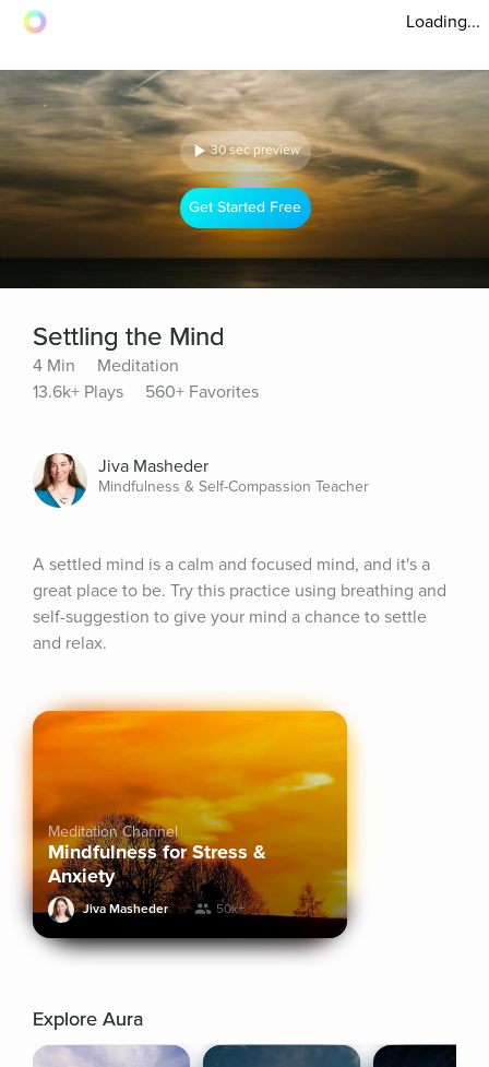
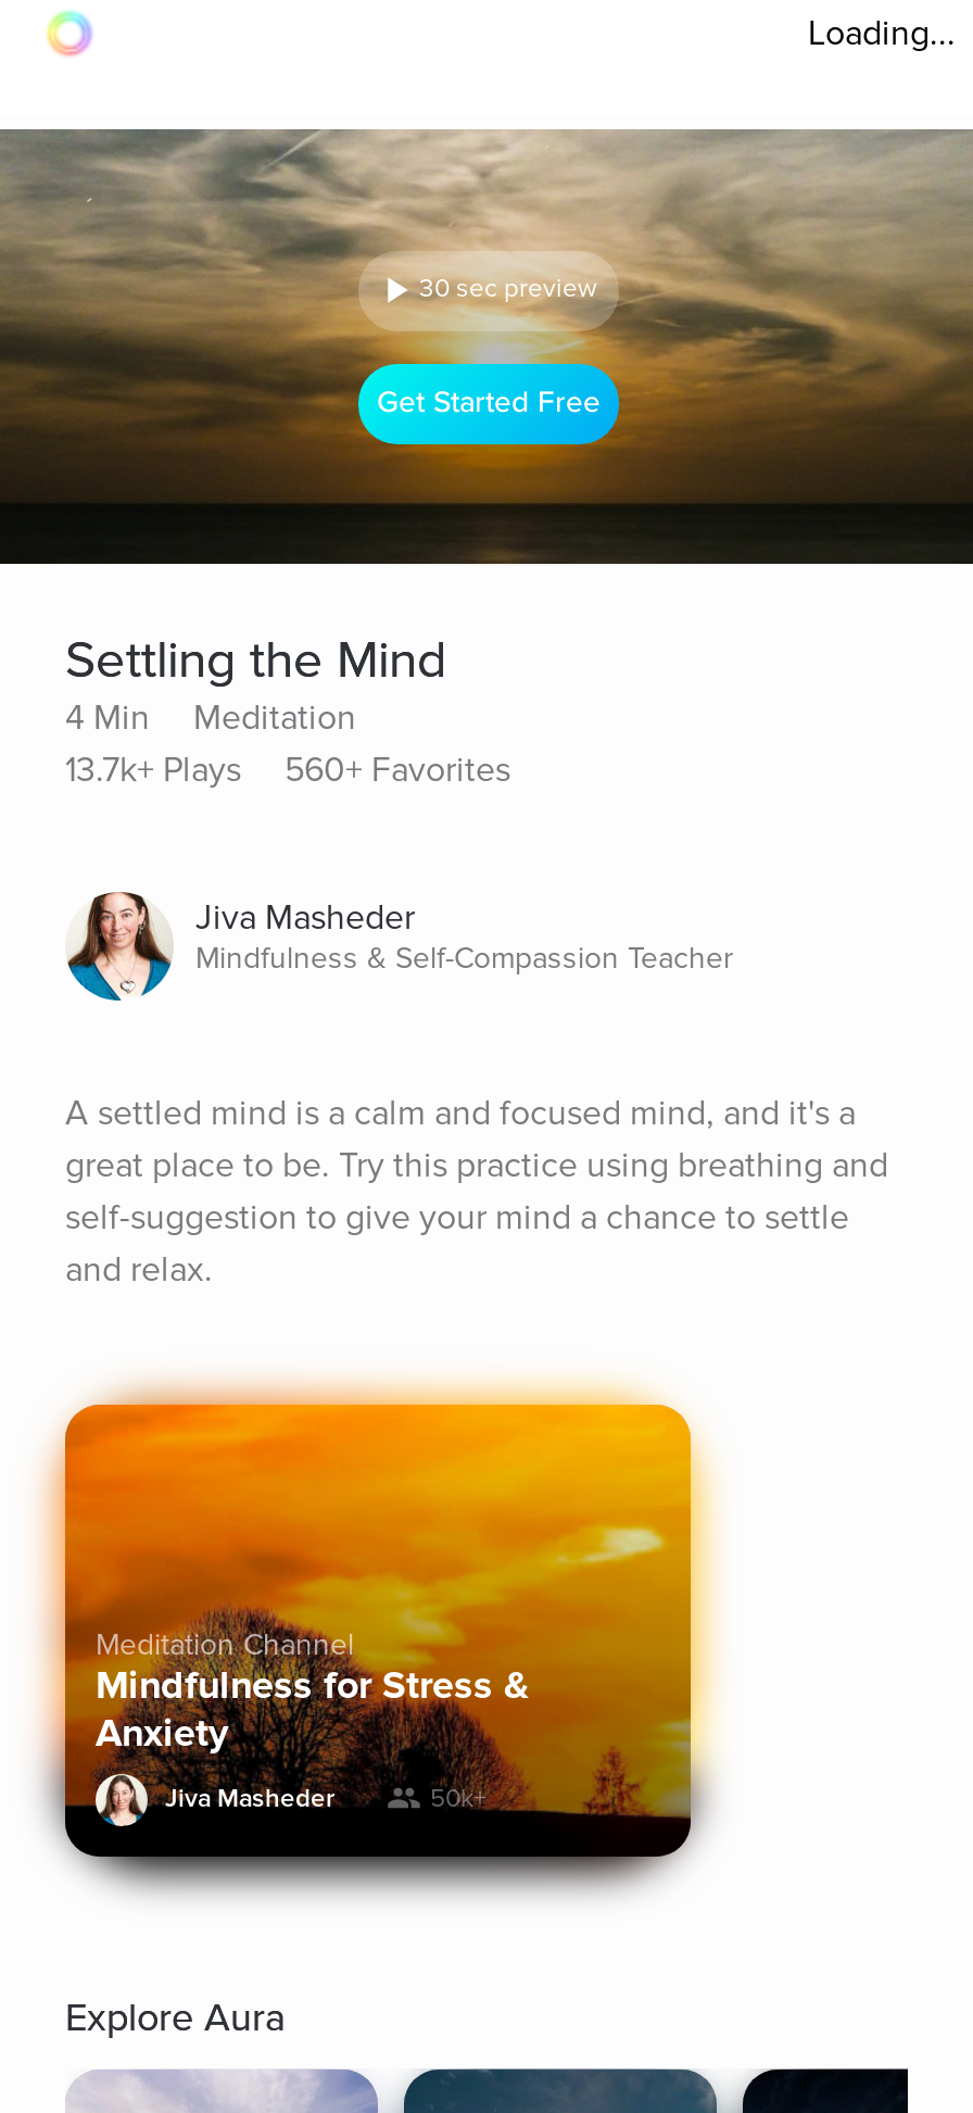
- 13.6k+ Plays 560+ Favorites
+ 13.7k+ Plays 560+ Favorites
